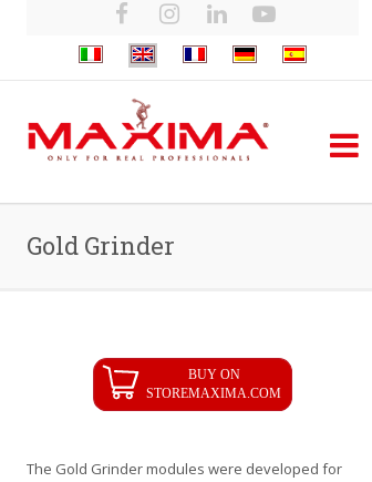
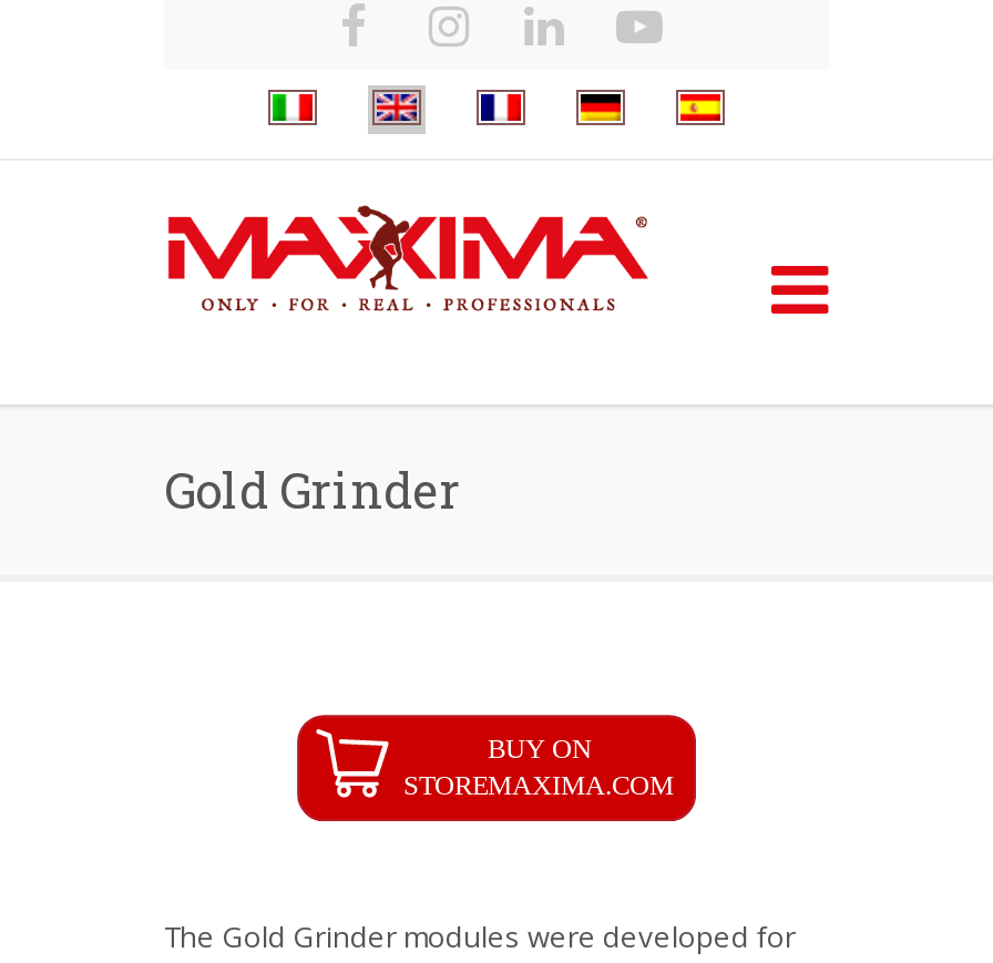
- [image]
+ [image]
